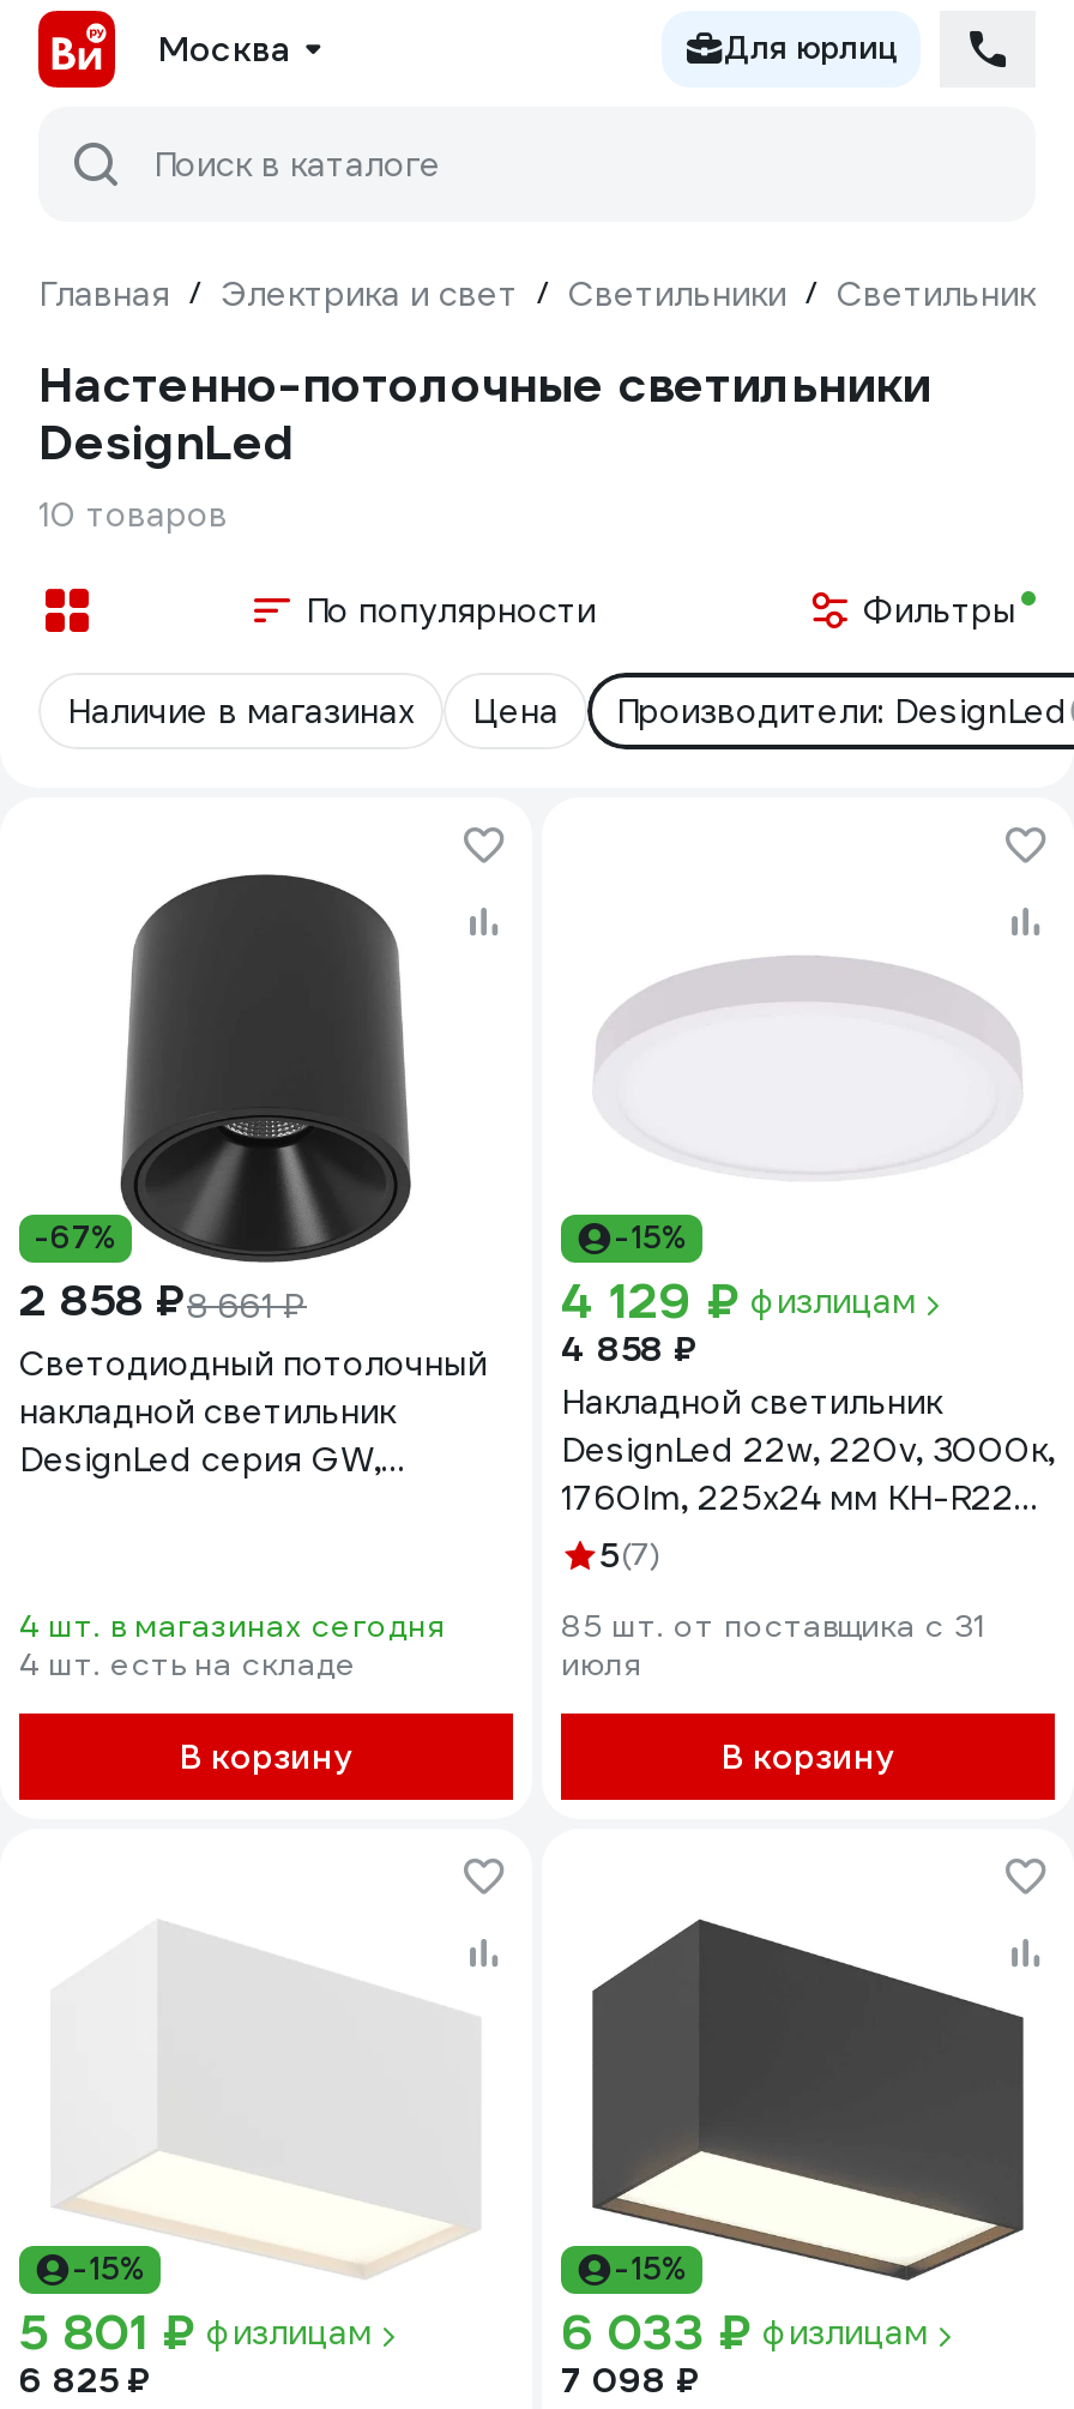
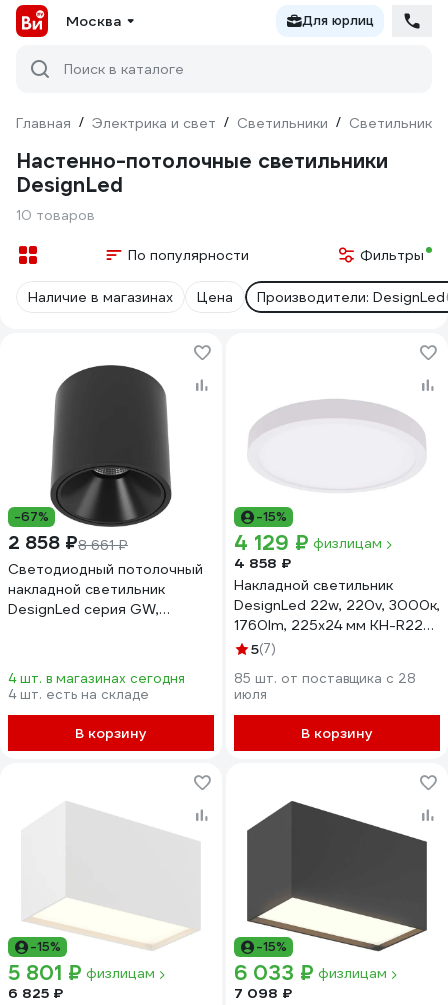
- 85 шт. от поставщика c 31
+ 85 шт. от поставщика c 28
